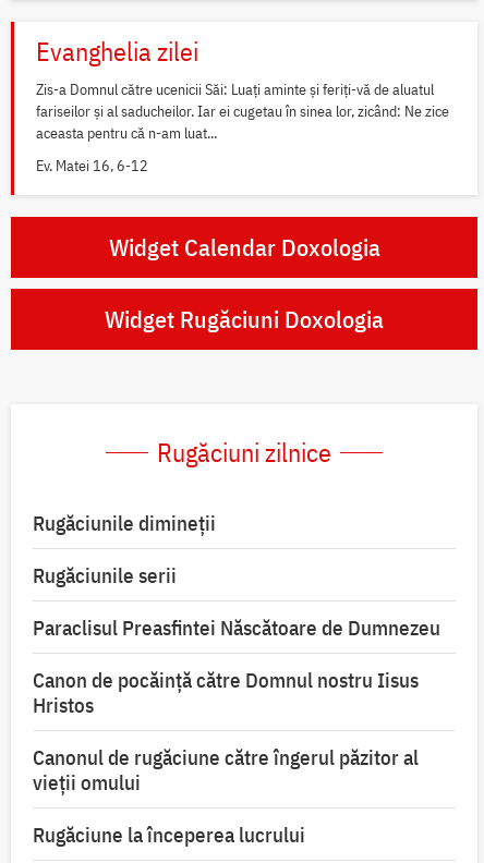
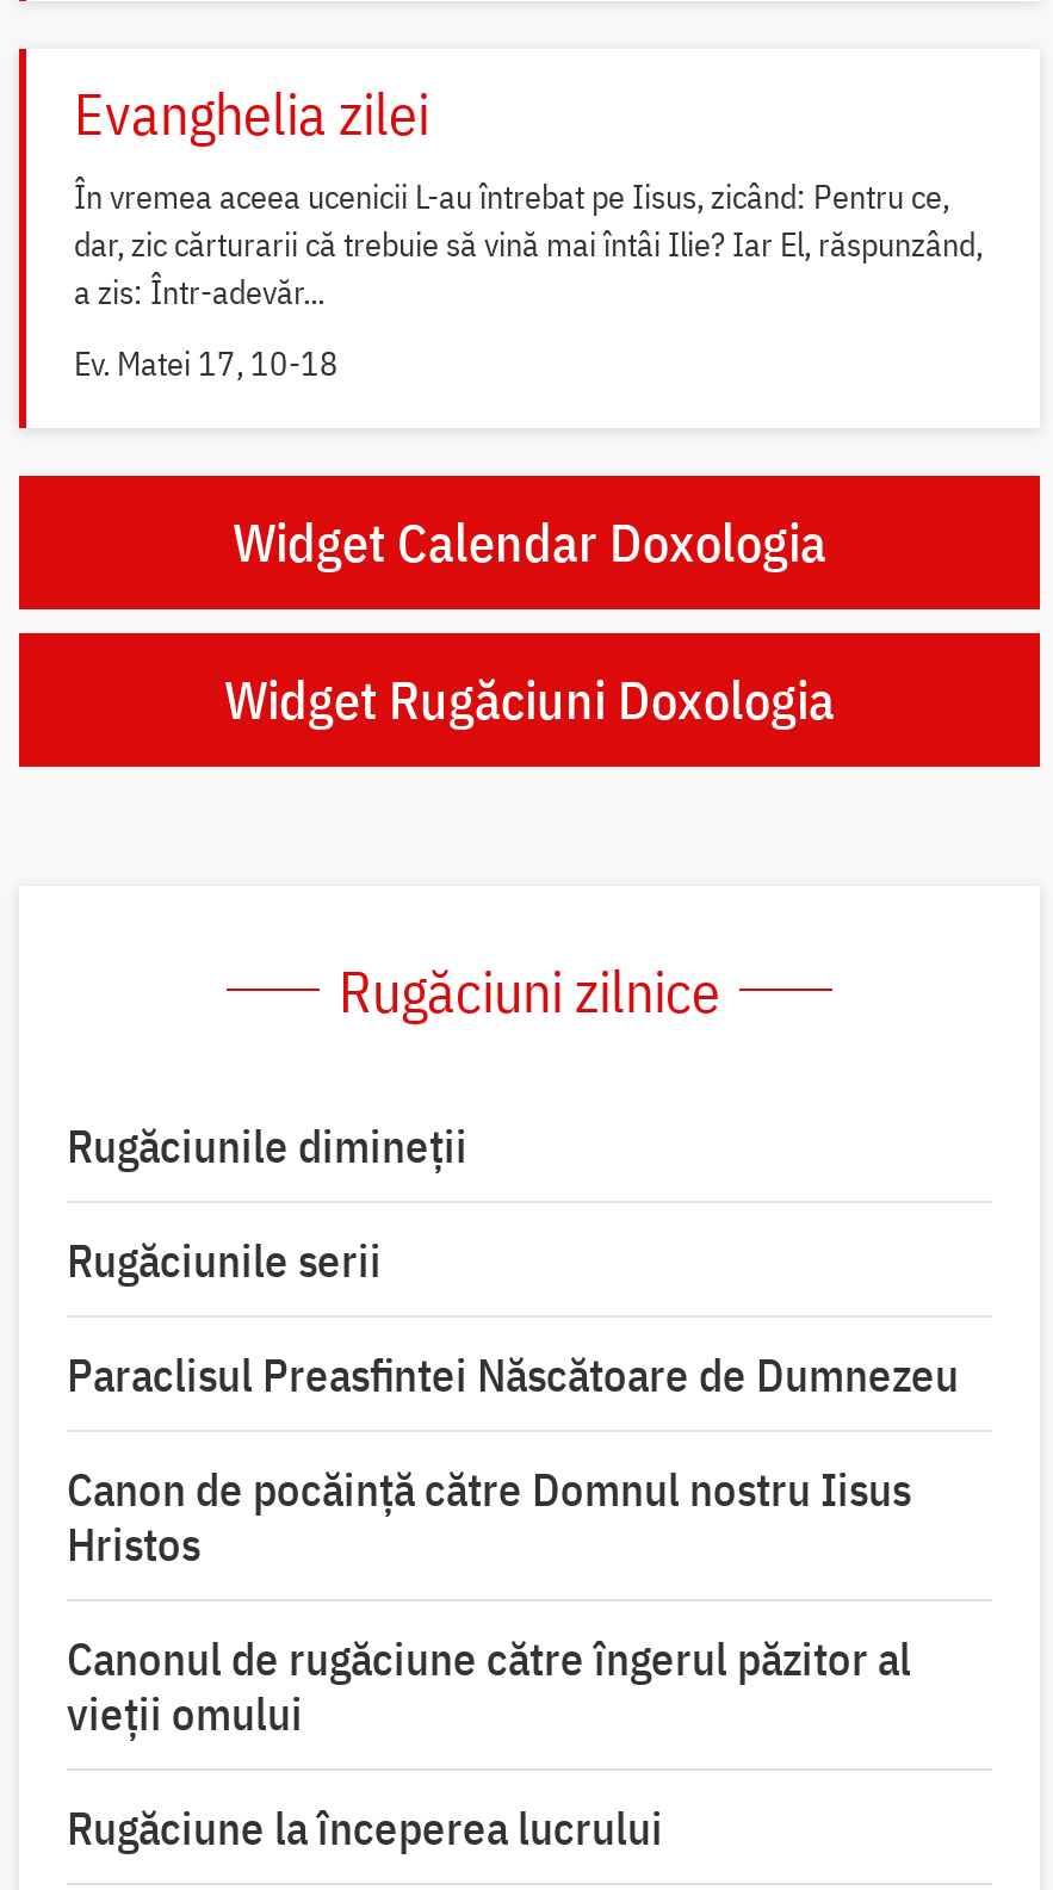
- Zis-a Domnul către ucenicii Săi: Luați aminte și feriți-vă de aluatul
- fariseilor și al saducheilor. Iar ei cugetau în sinea lor, zicând: Ne zice
- aceasta pentru că n-am luat...
+ În vremea aceea ucenicii L-au întrebat pe Iisus, zicând: Pentru ce,
+ dar, zic cărturarii că trebuie să vină mai întâi Ilie? Iar El, răspunzând,
+ a zis: Într-adevăr...

- Ev. Matei 16, 6-12
+ Ev. Matei 17, 10-18
